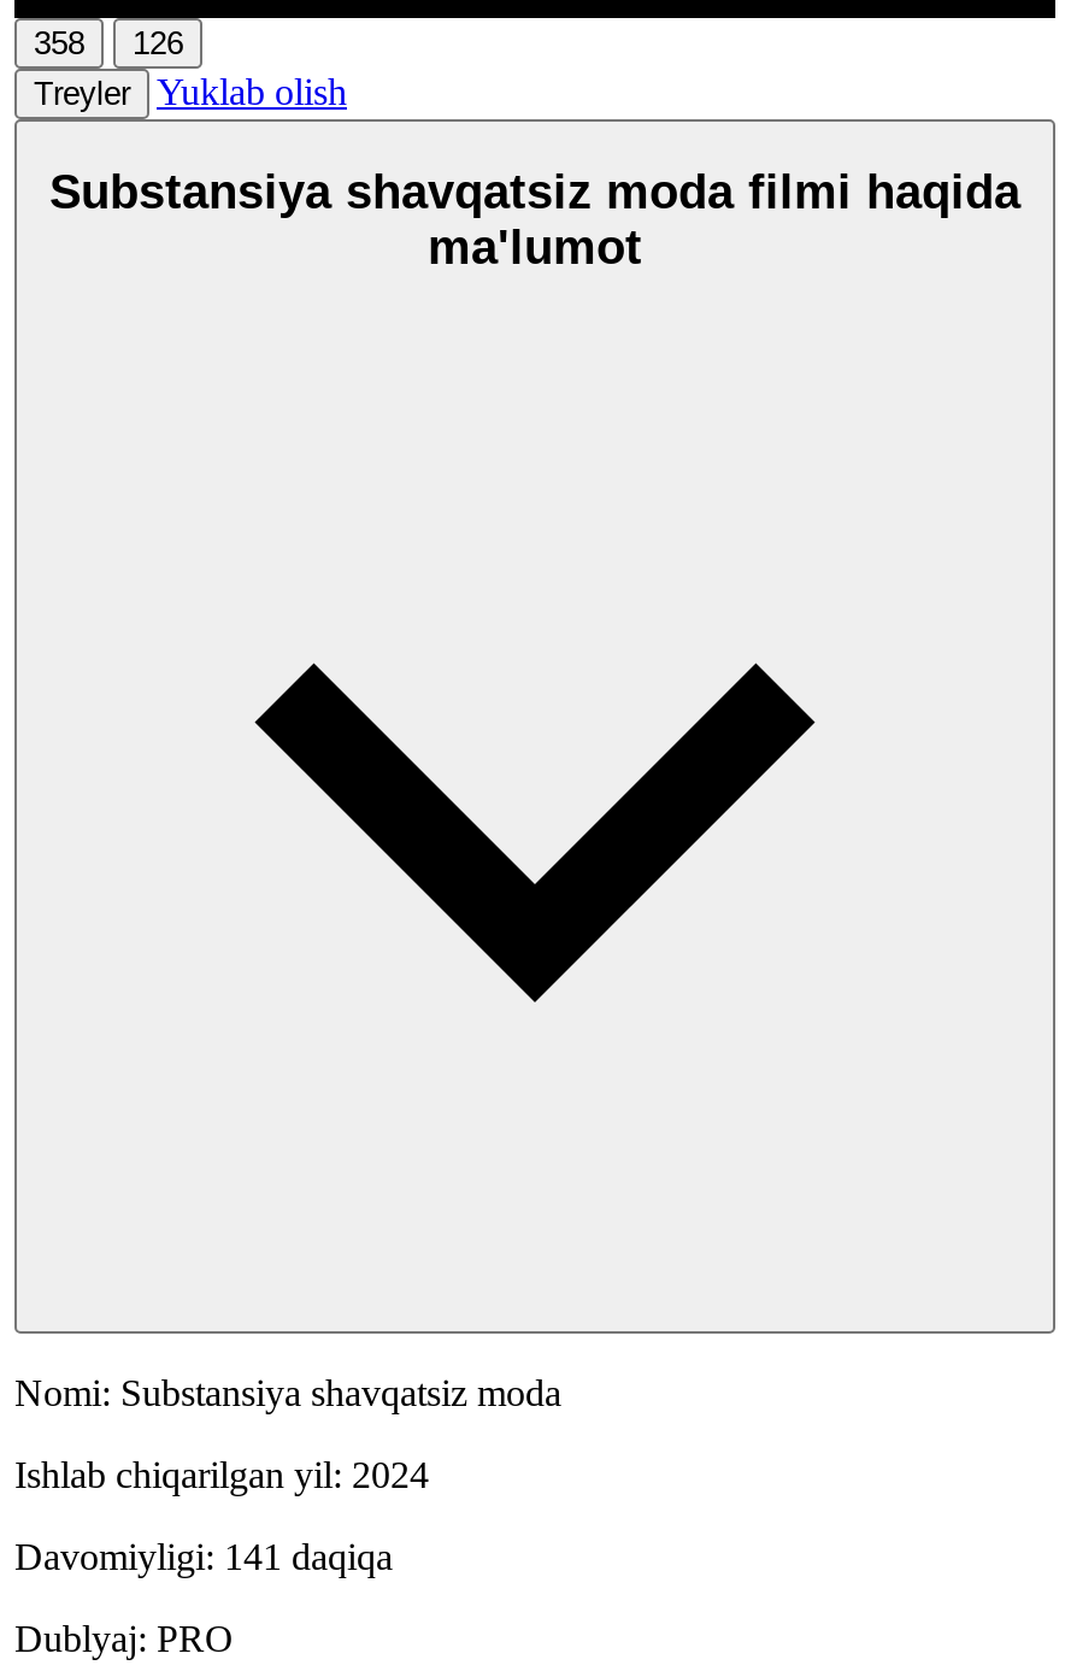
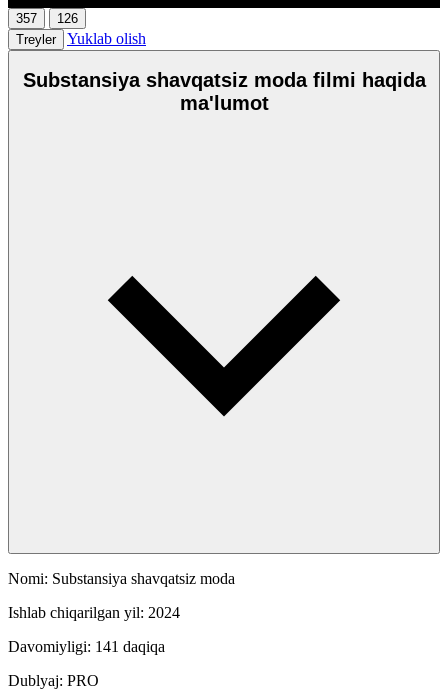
- 358 126
+ 357 126
